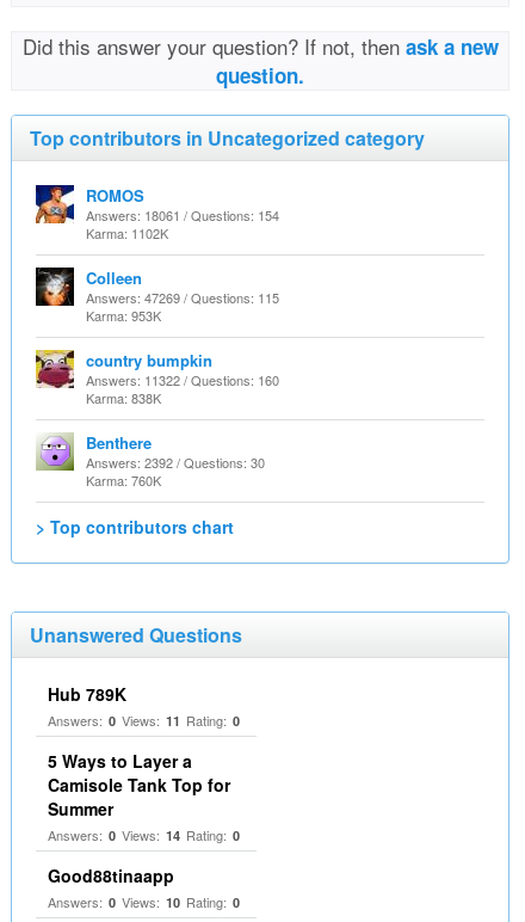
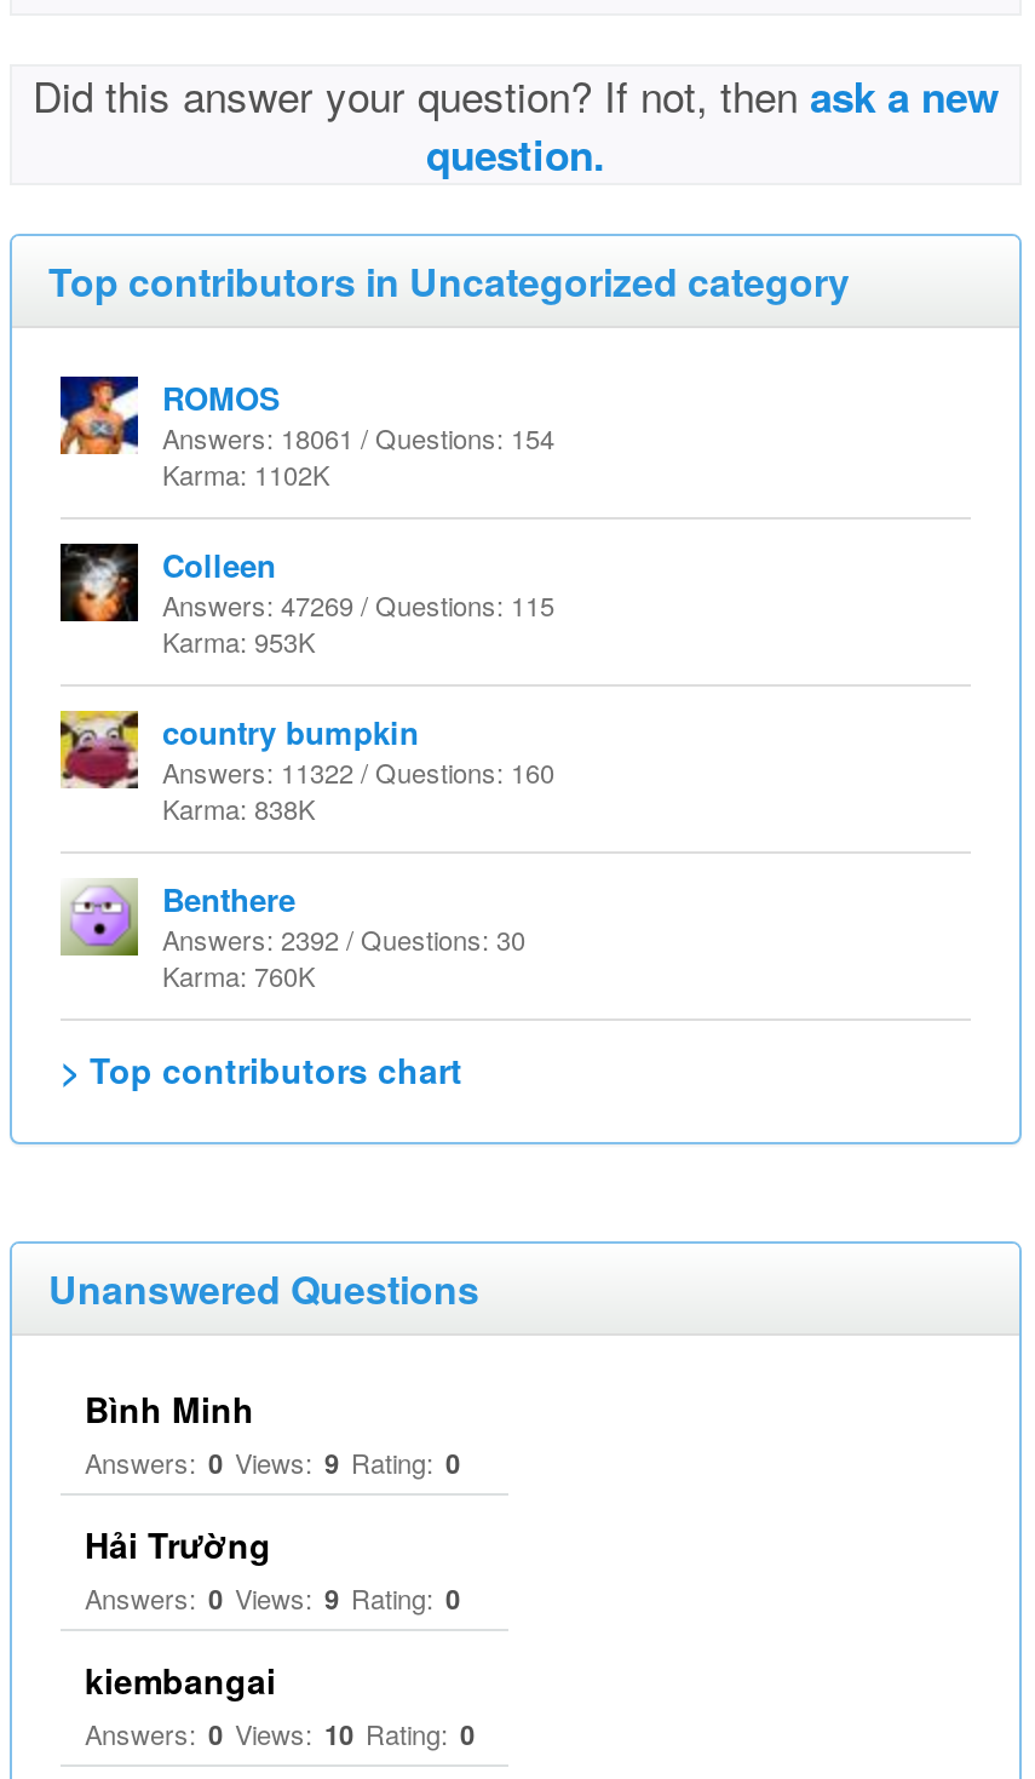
- Hub 789K
- Answers: 0 Views: 11 Rating: 0
+ Bình Minh
+ Answers: 0 Views: 9 Rating: 0

- 5 Ways to Layer a
- Camisole Tank Top for
- Summer
- Answers: 0 Views: 14 Rating: 0
+ Hải Trường
+ Answers: 0 Views: 9 Rating: 0

- Good88tinaapp
+ kiembangai
